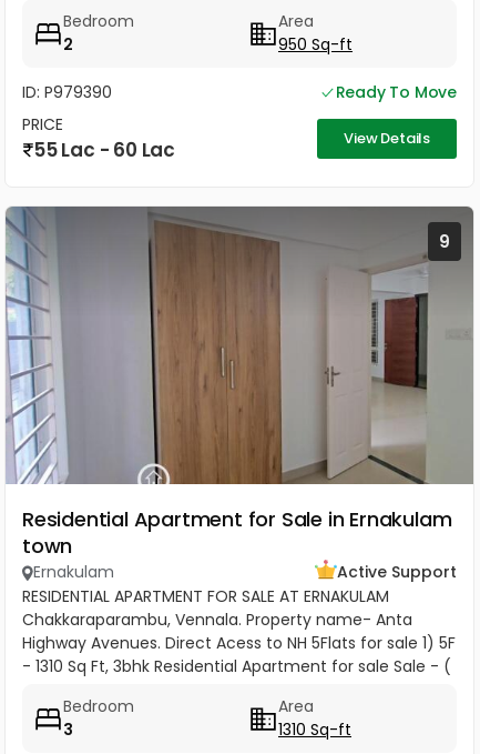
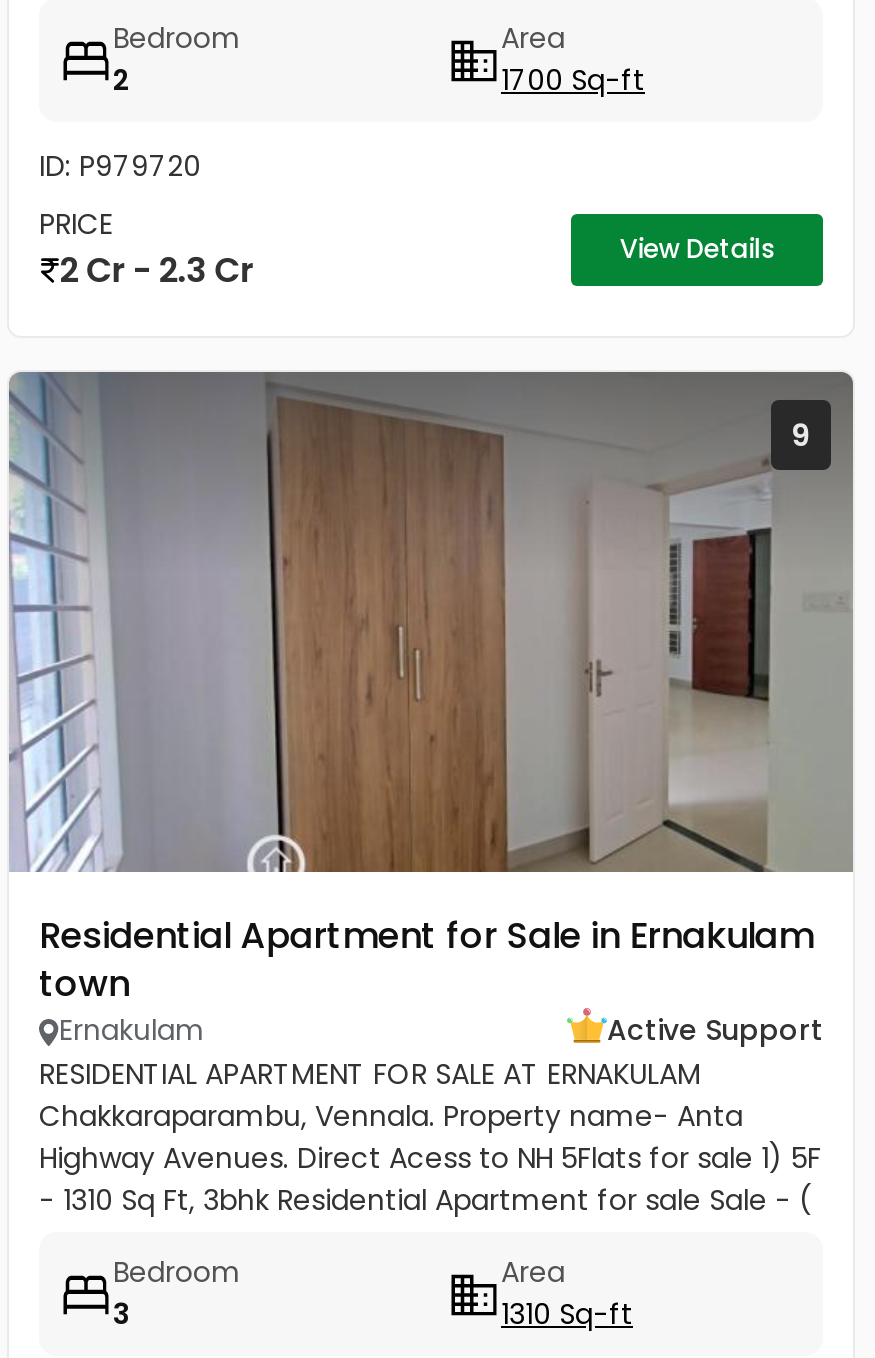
- 950 Sq-ft
+ 1700 Sq-ft

- ID: P979390
- Ready To Move
+ ID: P979720

- 55 Lac - 60 Lac
+ 2 Cr - 2.3 Cr
